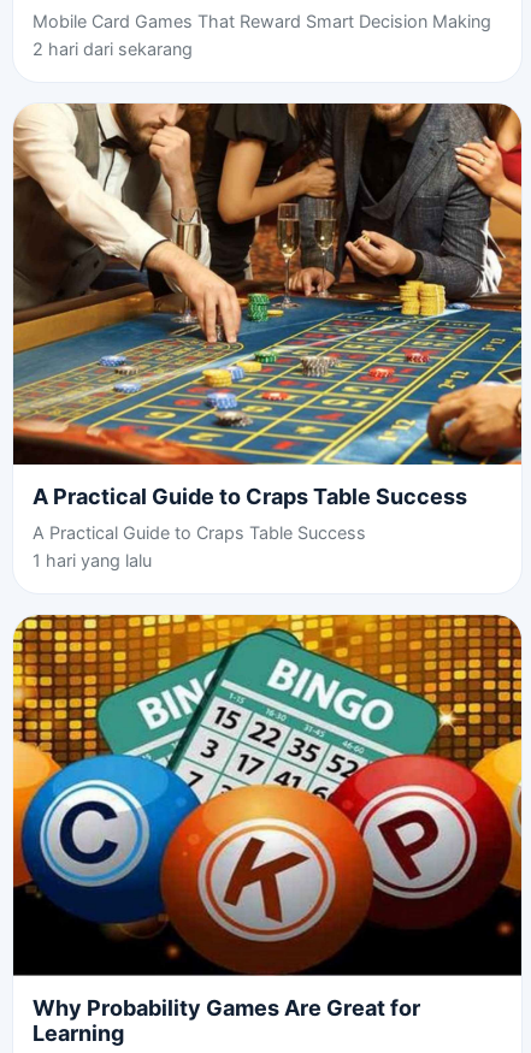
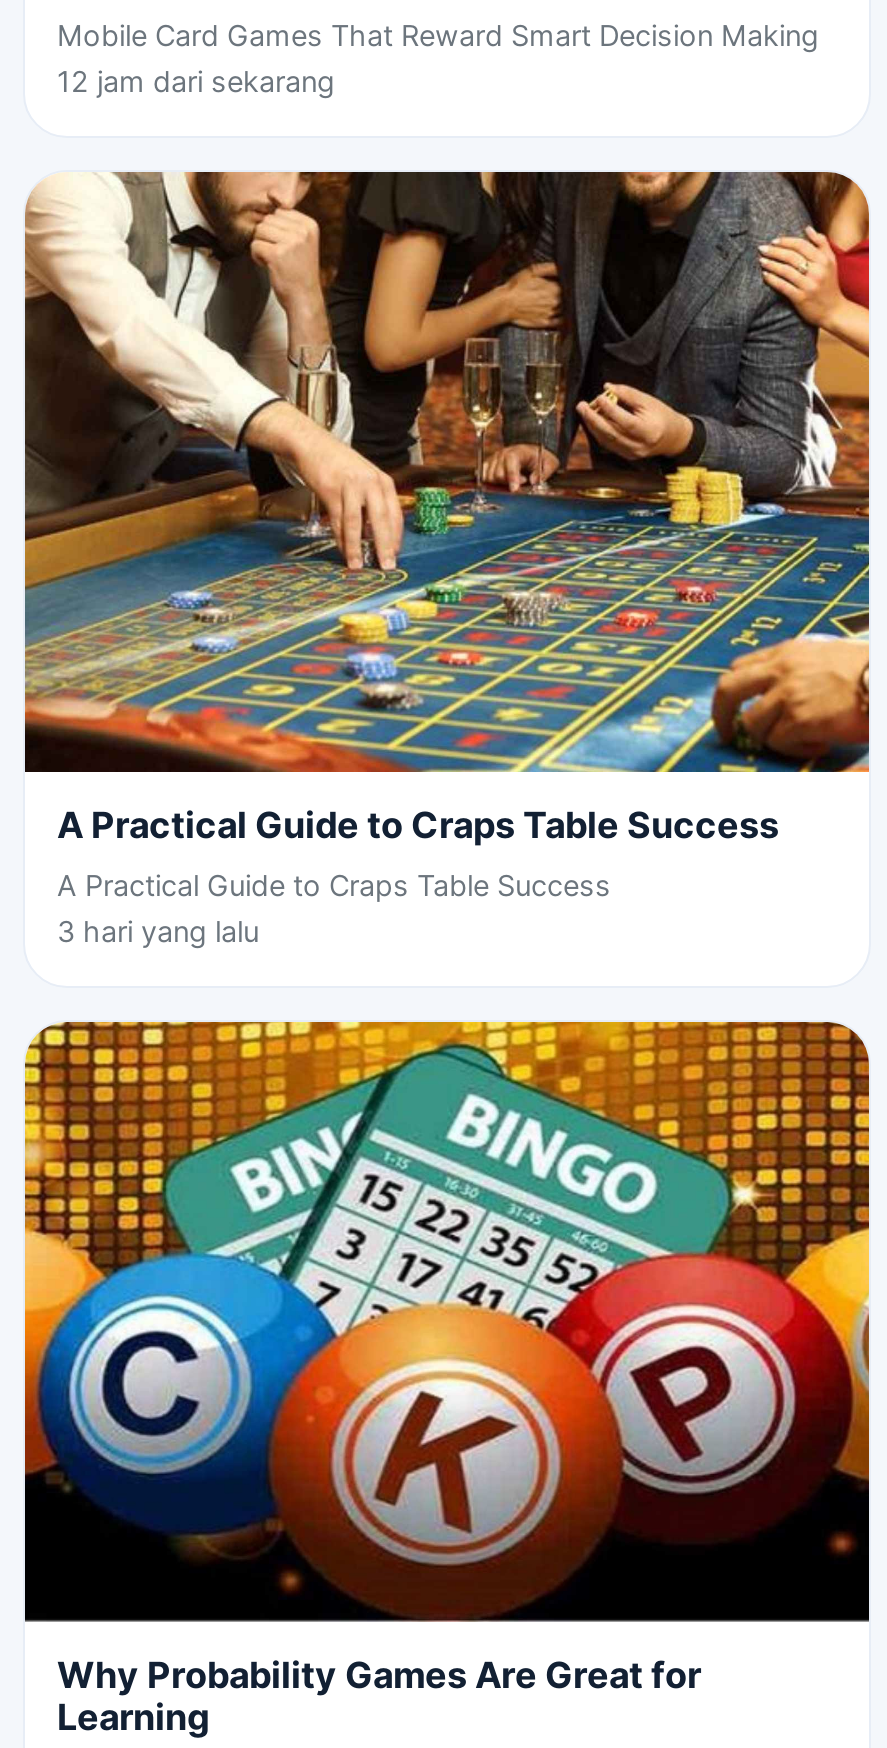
- 2 hari dari sekarang
+ 12 jam dari sekarang

- 1 hari yang lalu
+ 3 hari yang lalu
